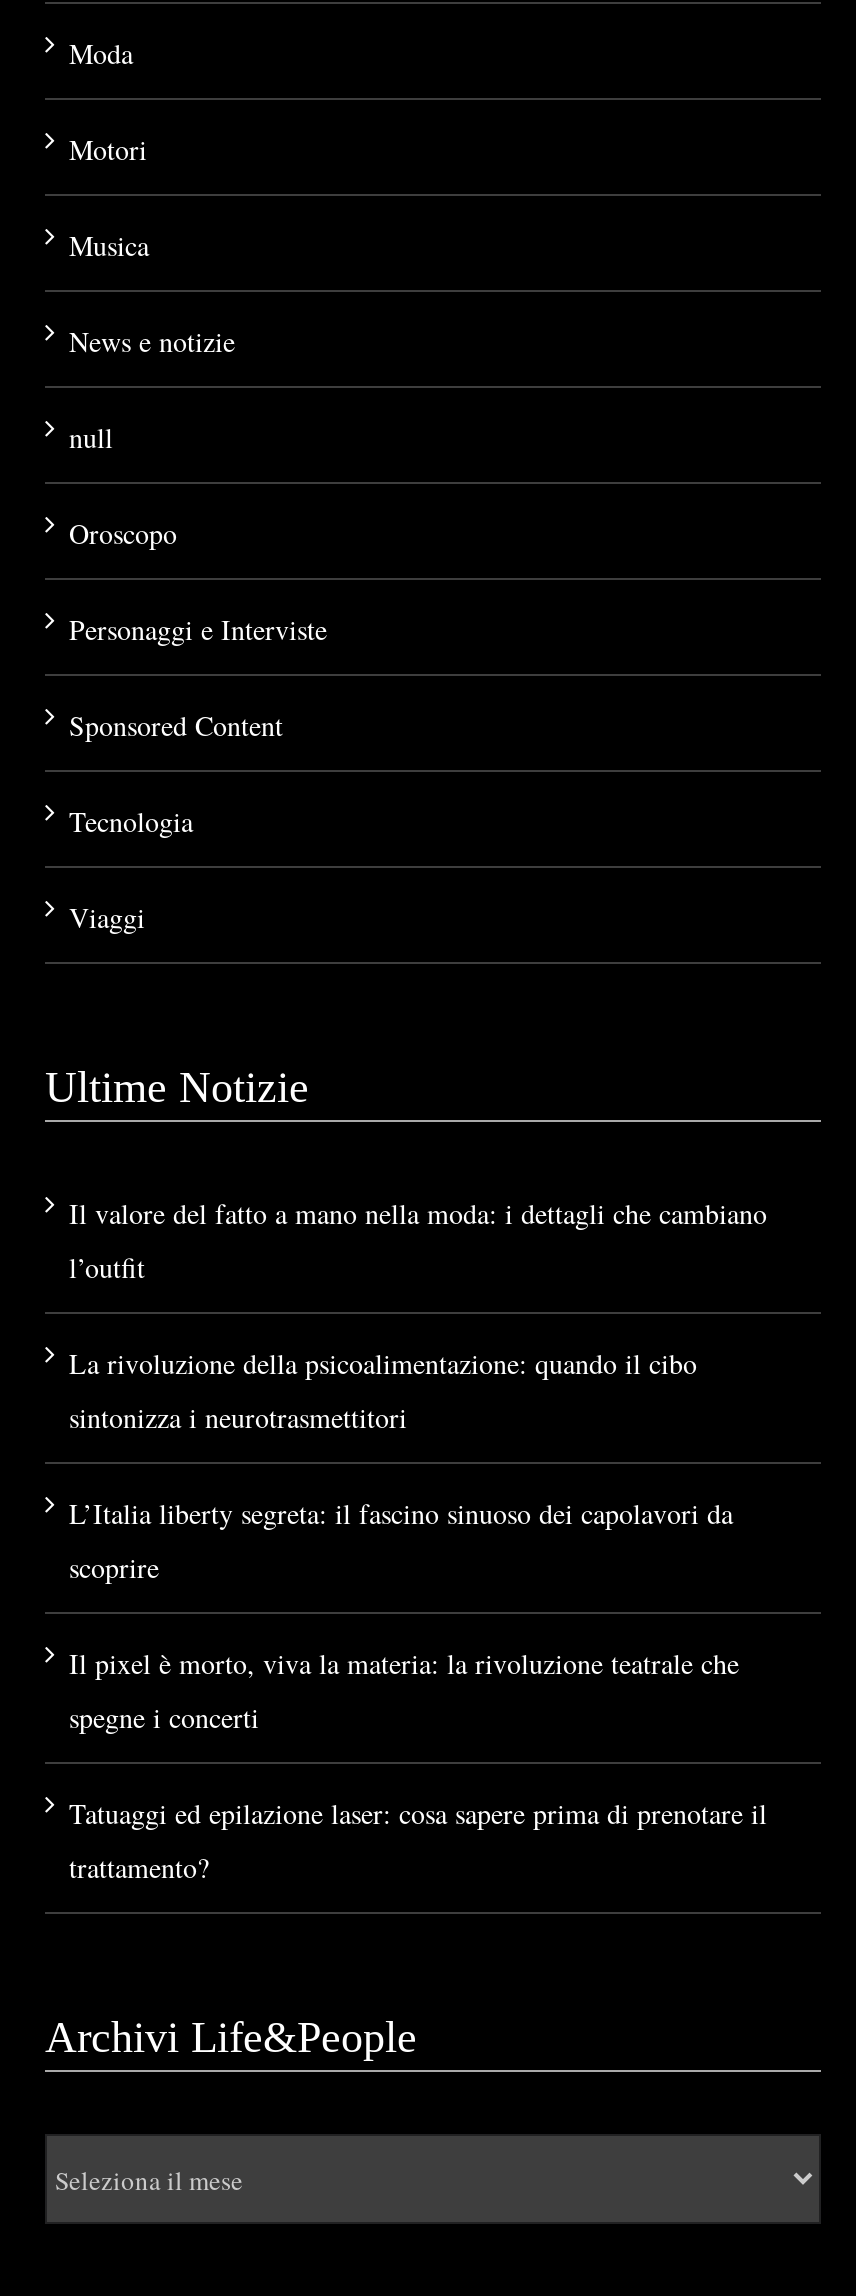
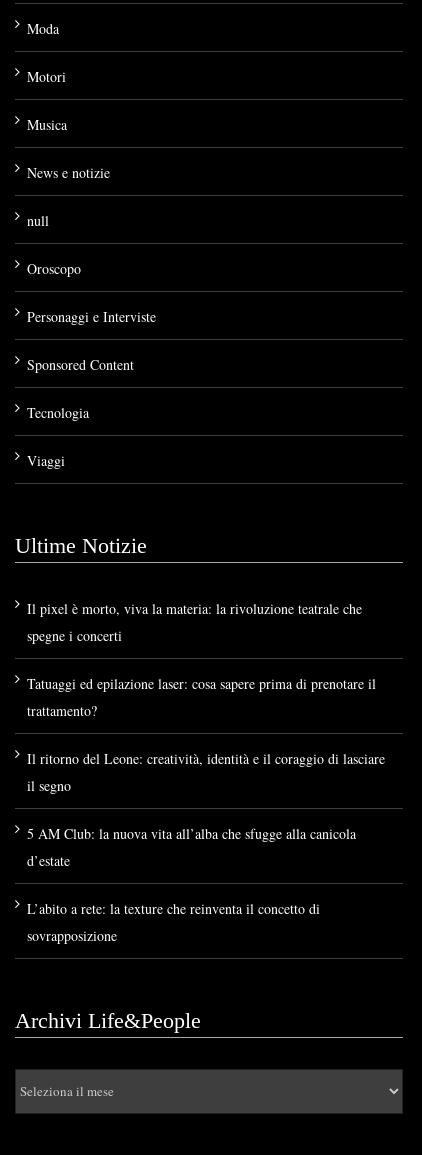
- Il valore del fatto a mano nella moda: i dettagli che cambiano
- l’outfit
- La rivoluzione della psicoalimentazione: quando il cibo
- sintonizza i neurotrasmettitori
- L’Italia liberty segreta: il fascino sinuoso dei capolavori da
- scoprire

moved up: Il pixel è morto, viva la materia: la rivoluzione teatrale che | spegne i concerti | Tatuaggi ed epilazione laser: cosa sapere prima di prenotare il | trattamento?

+ Il ritorno del Leone: creatività, identità e il coraggio di lasciare
+ il segno
+ 5 AM Club: la nuova vita all’alba che sfugge alla canicola
+ d’estate
+ L’abito a rete: la texture che reinventa il concetto di
+ sovrapposizione
